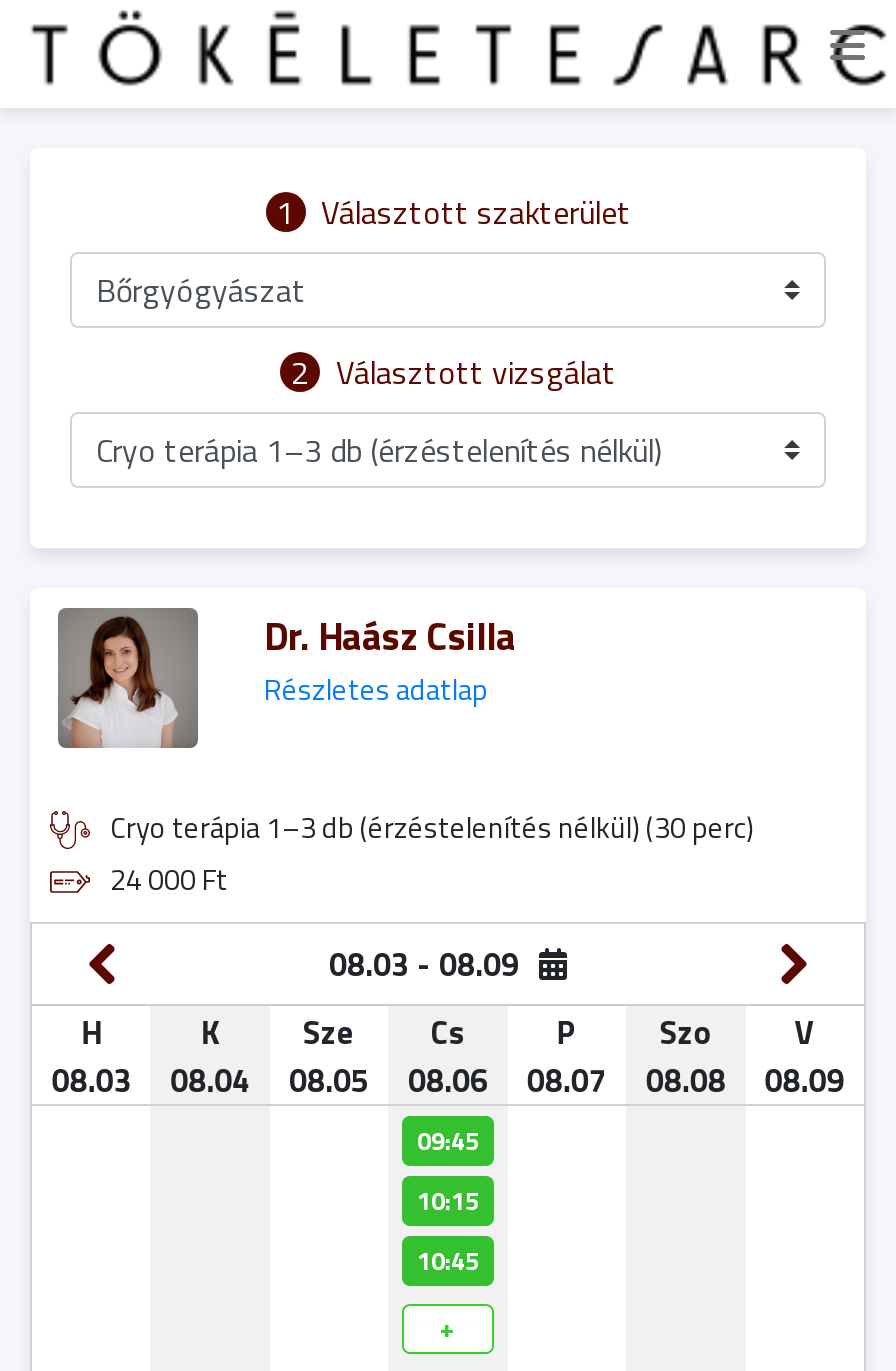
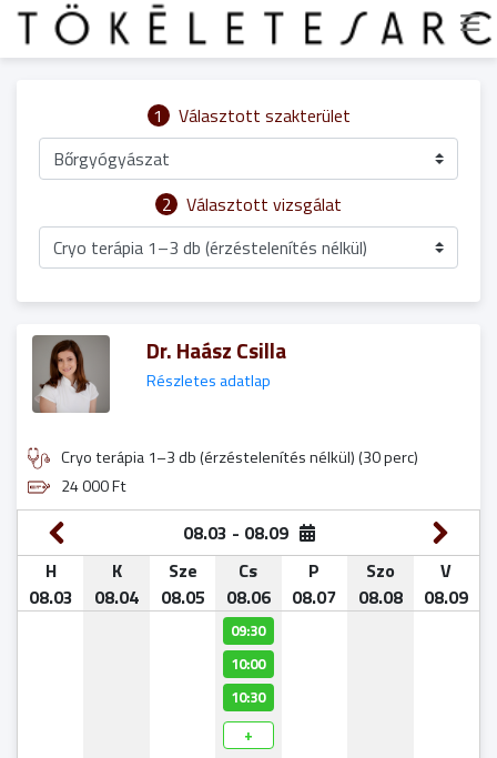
- 09:45
+ 09:30

- 10:15
+ 10:00

- 10:45
+ 10:30
